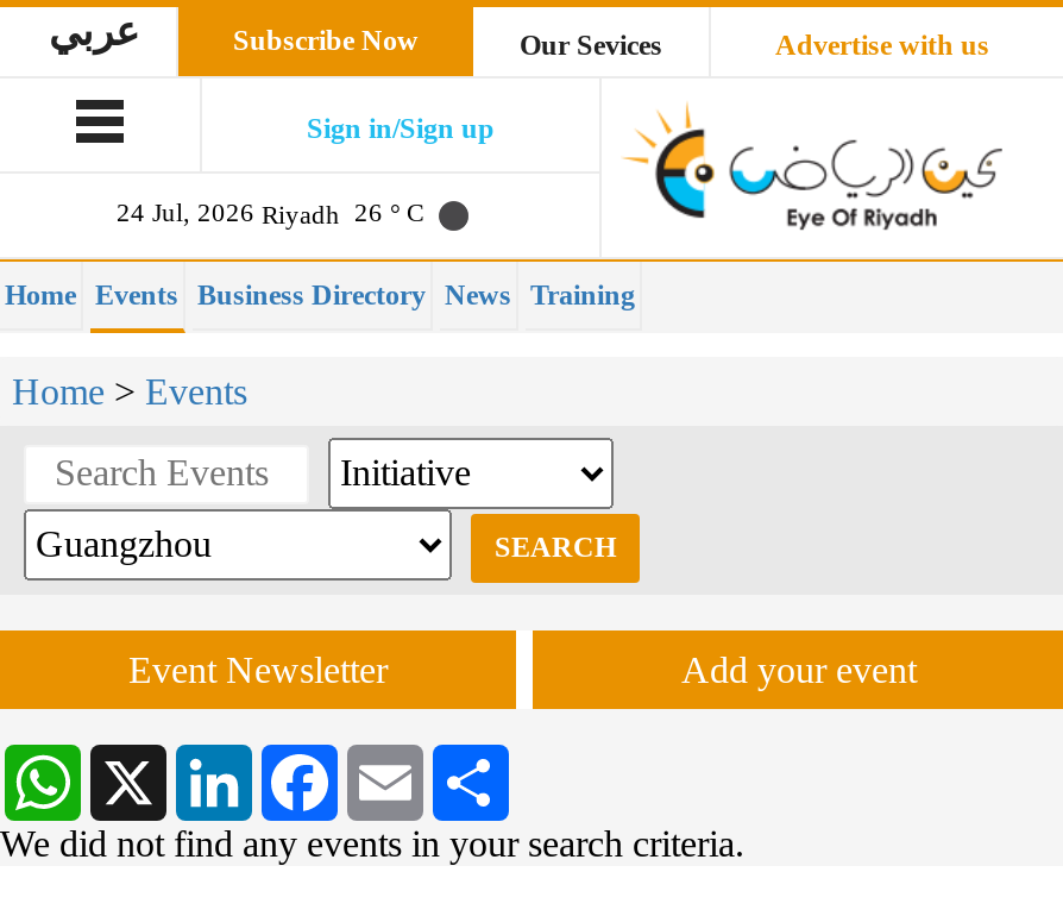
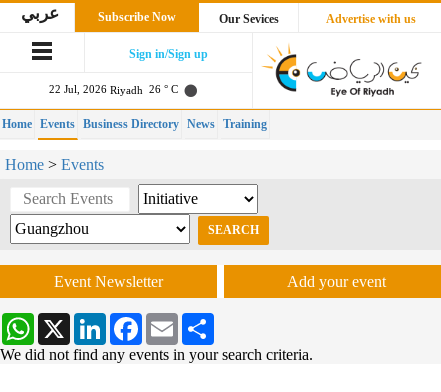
- 24 Jul, 2026 Riyadh 26 ° C
+ 22 Jul, 2026 Riyadh 26 ° C
